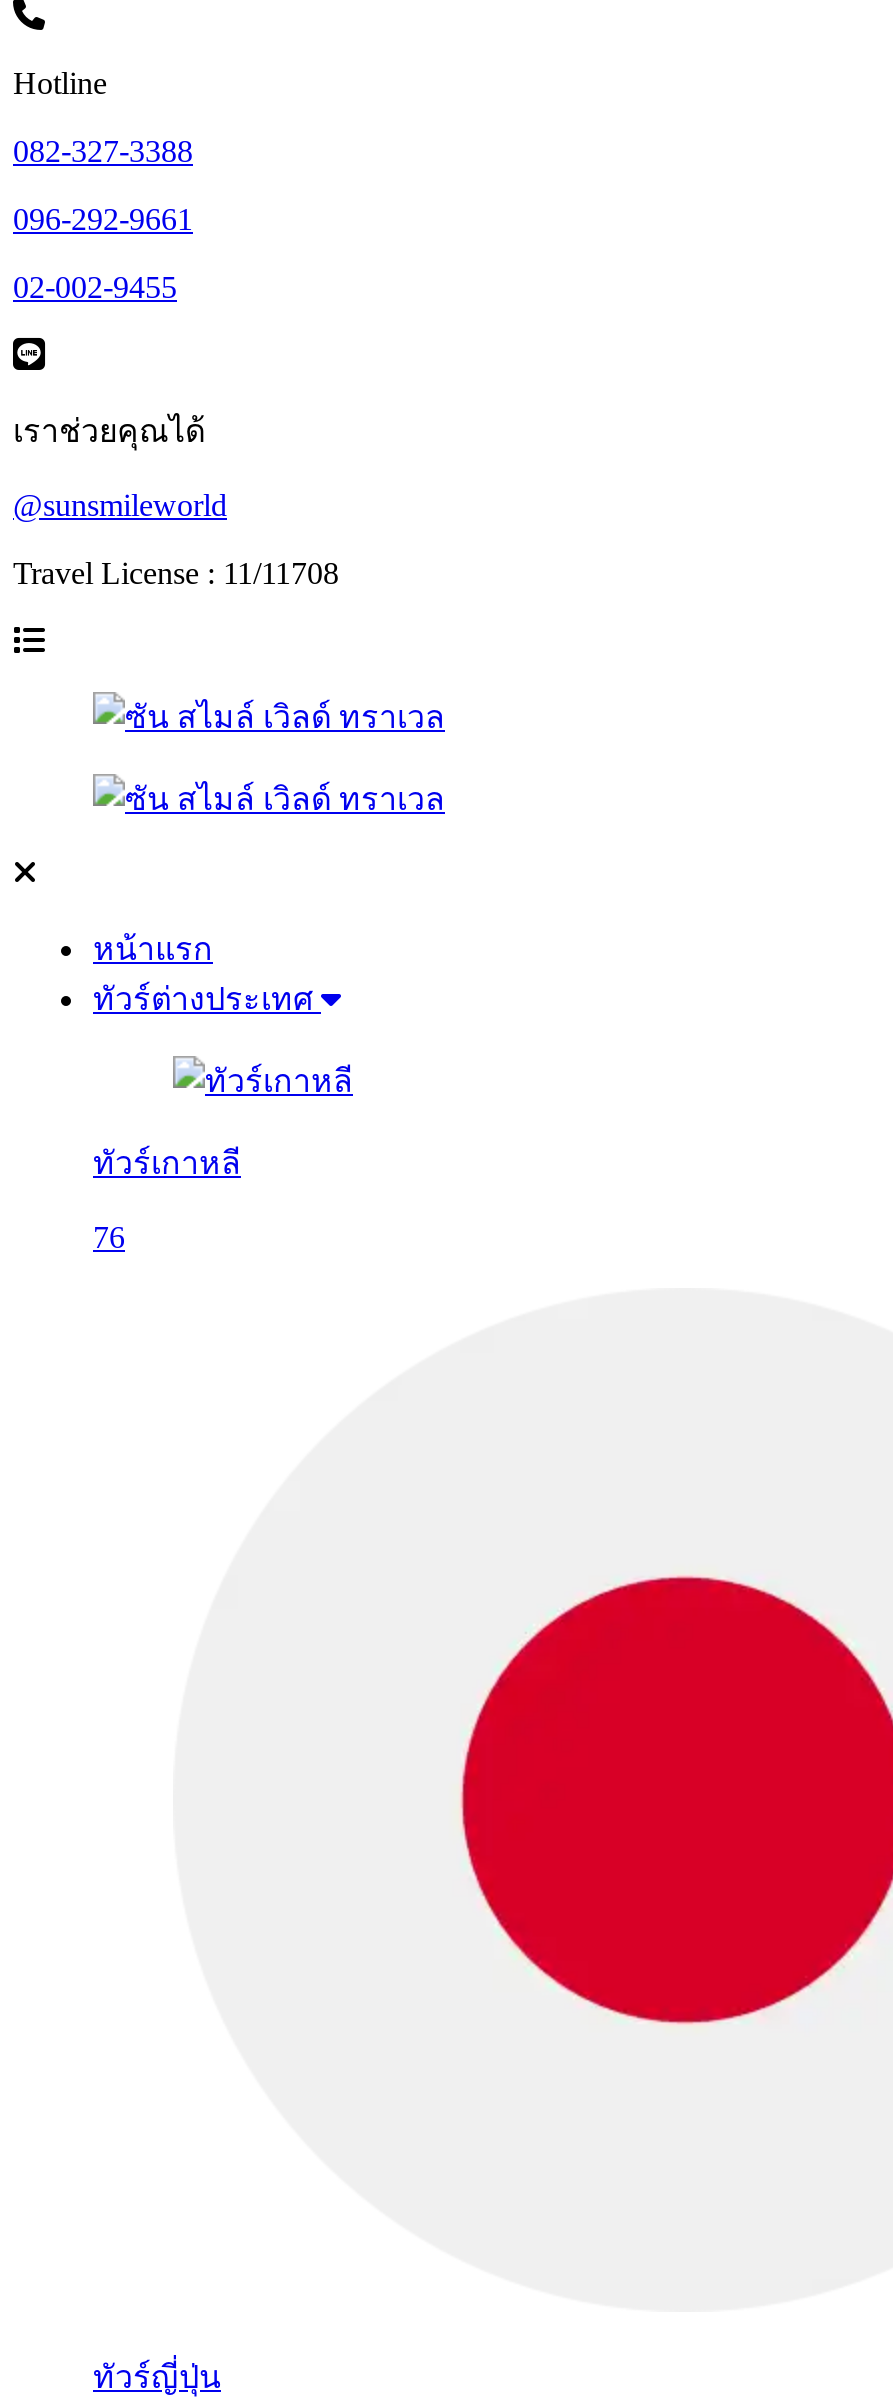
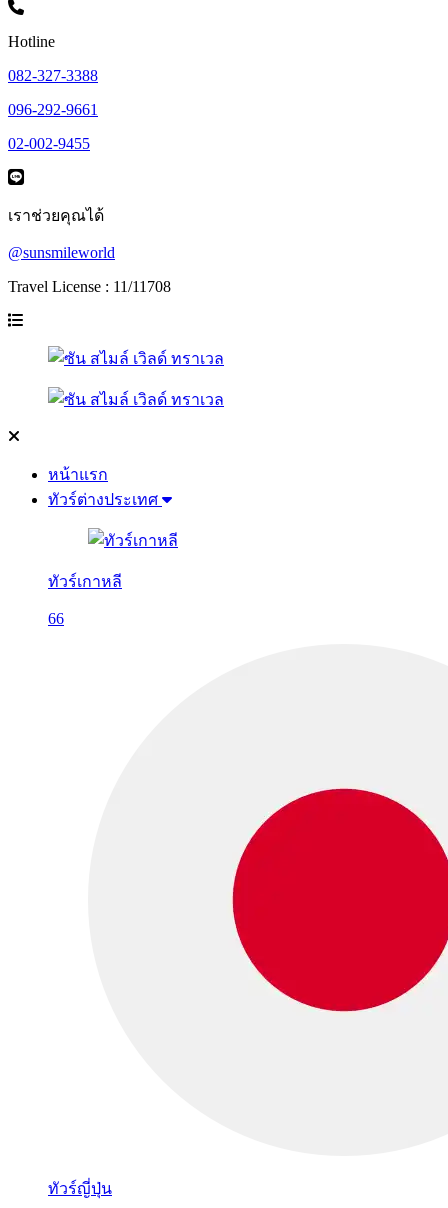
- 76
+ 66
